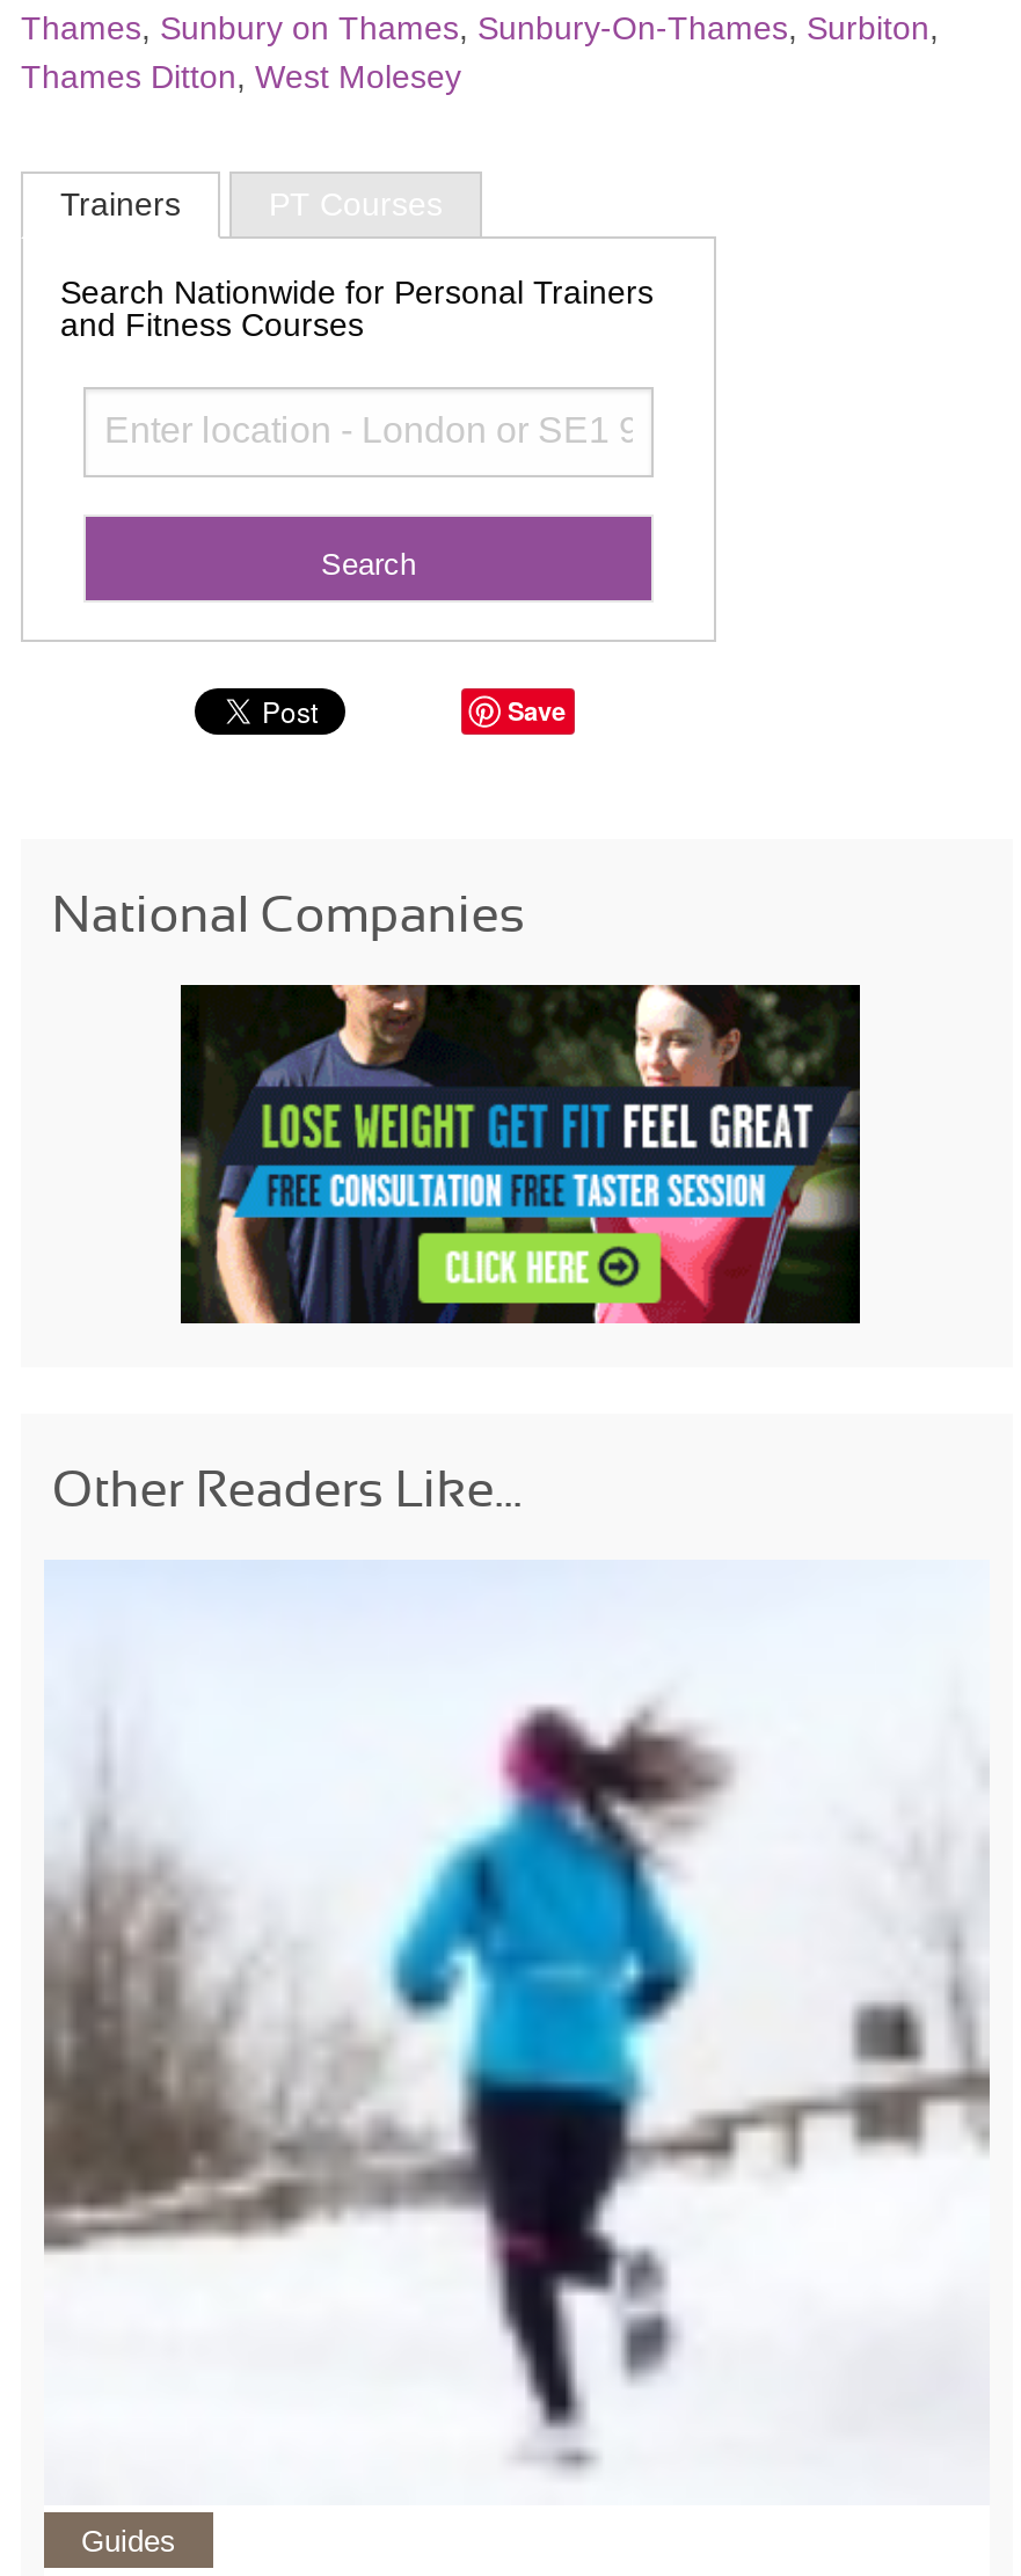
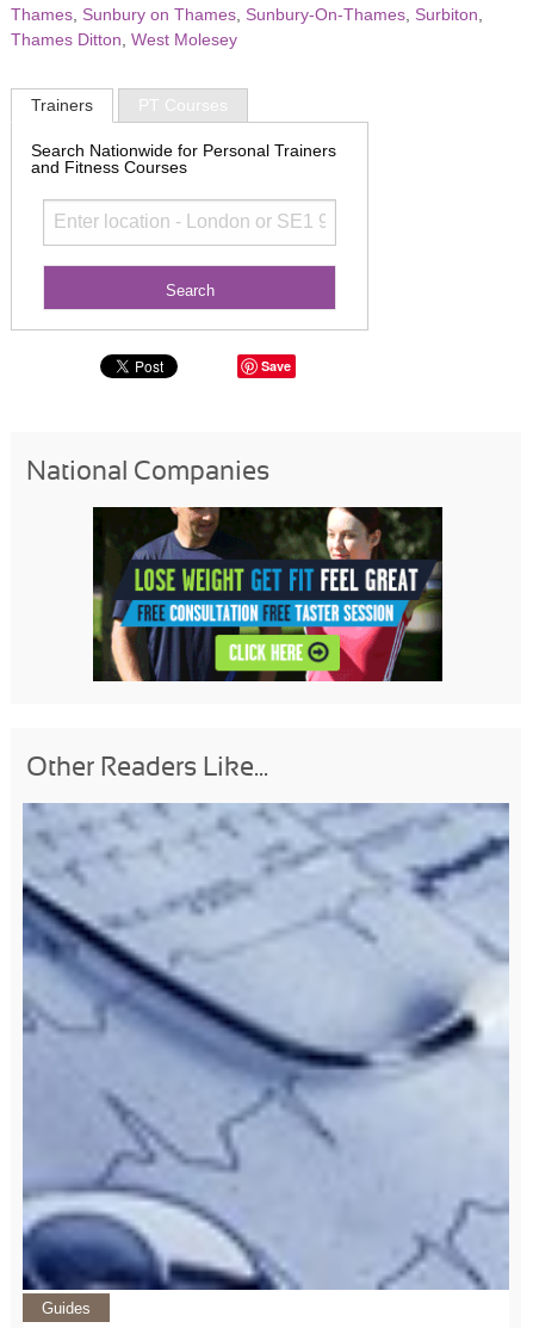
- [image]
+ [image]
